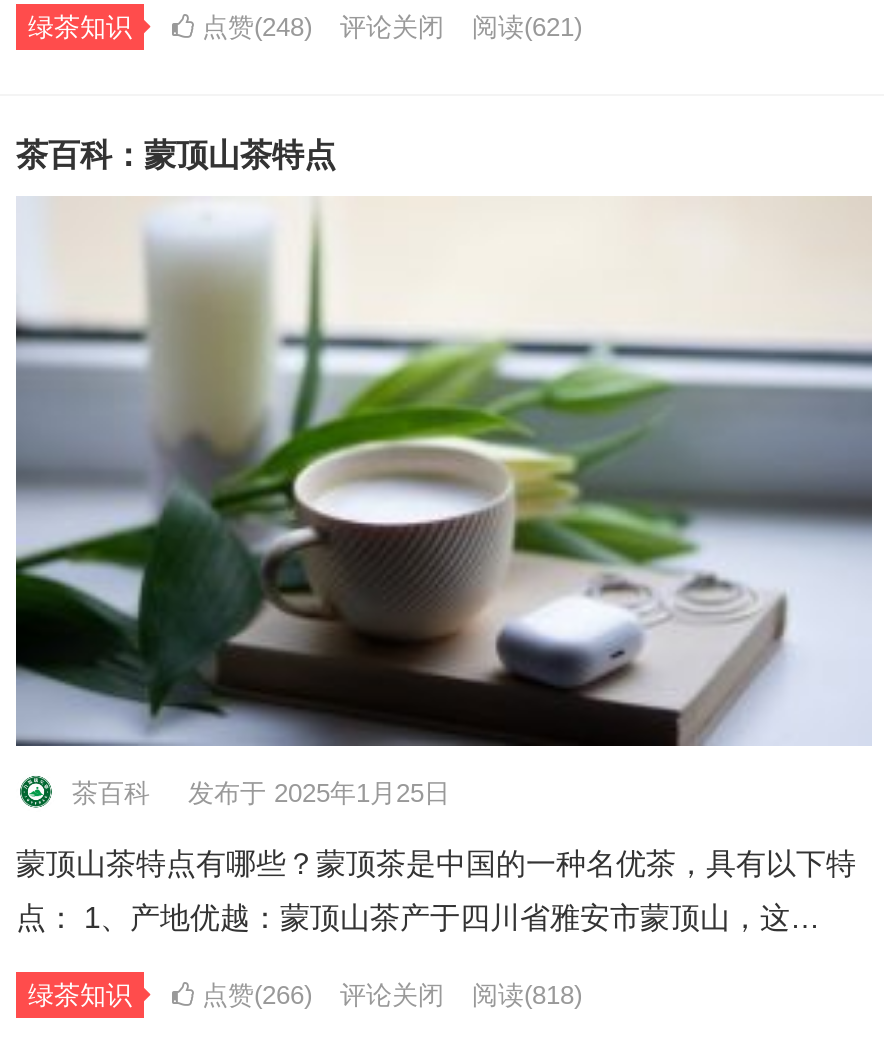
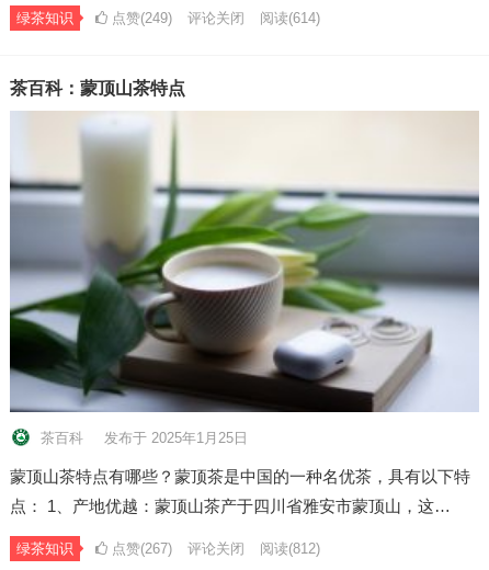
- 点赞(248)
+ 点赞(249)

- 阅读(621)
+ 阅读(614)

- 点赞(266)
+ 点赞(267)

- 阅读(818)
+ 阅读(812)
